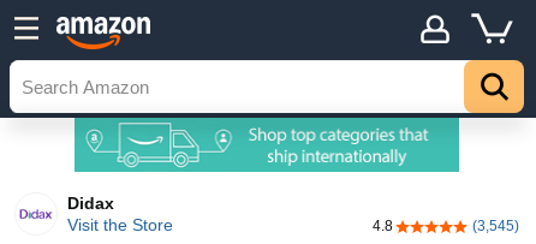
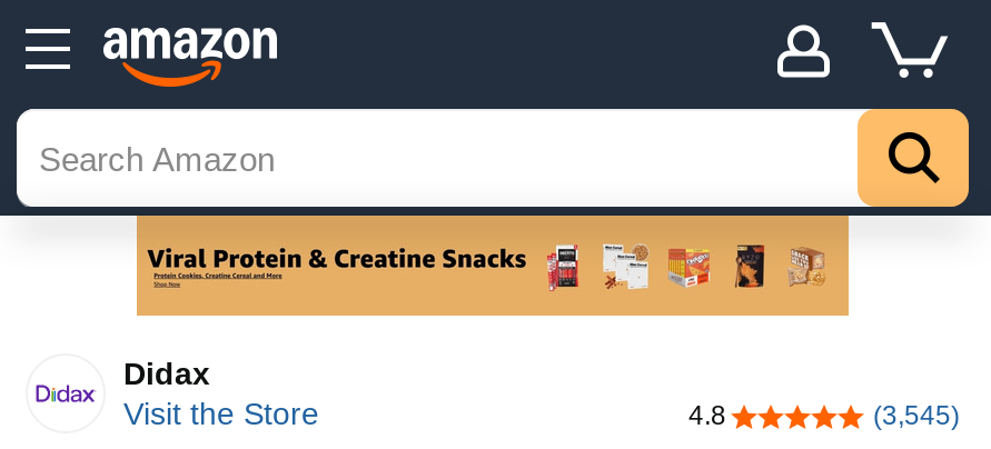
- [image]
+ [image]
